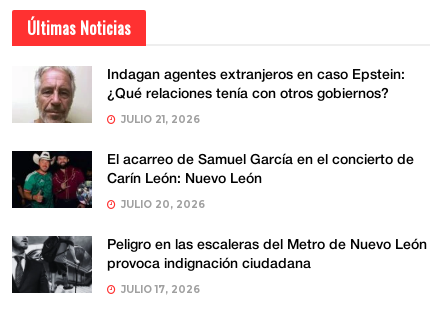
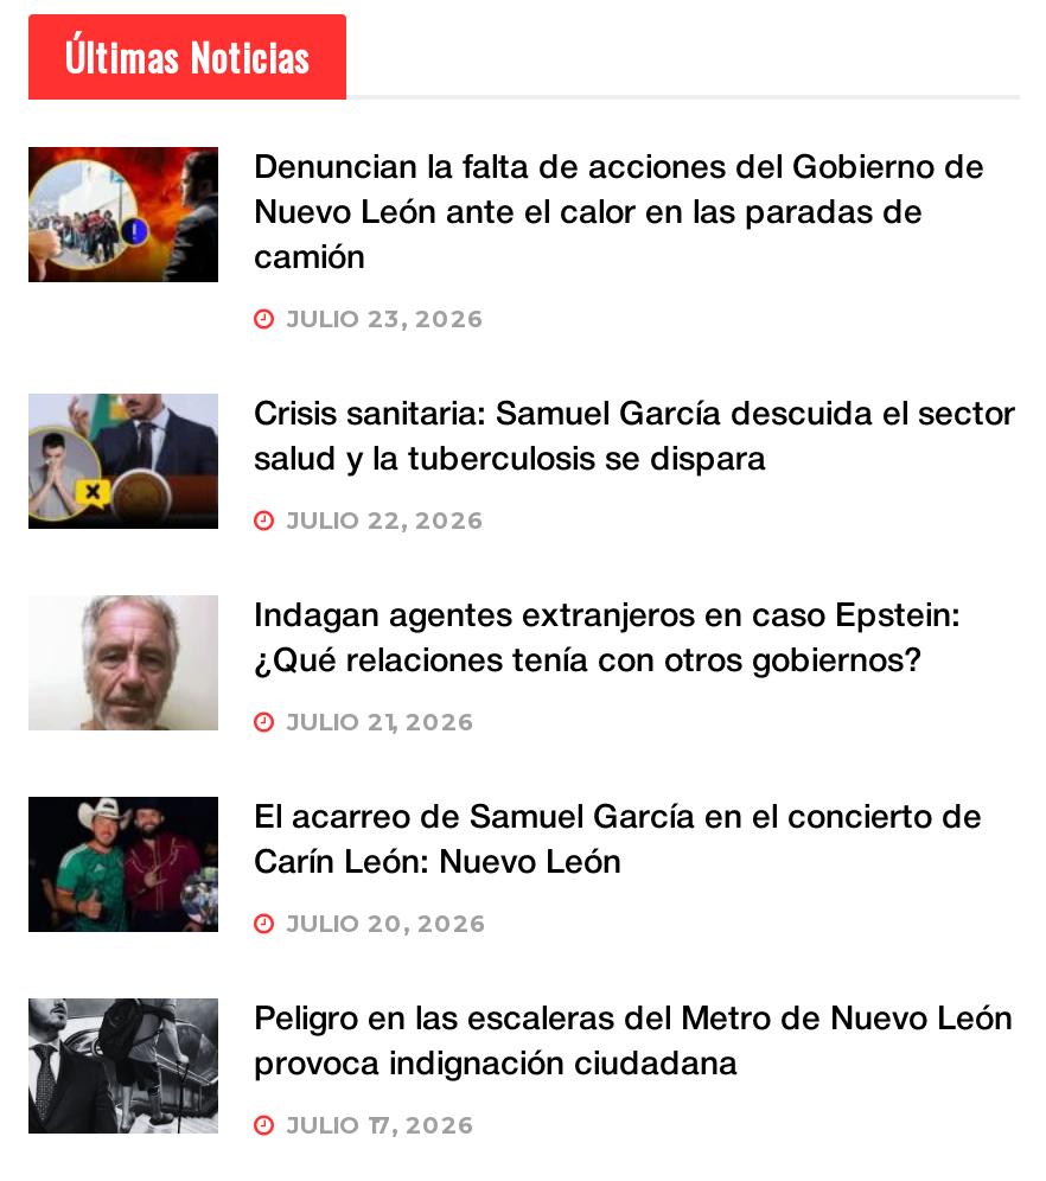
+ [image]
+ Denuncian la falta de acciones del Gobierno de
+ Nuevo León ante el calor en las paradas de
+ camión
+ JULIO 23, 2026
+ Crisis sanitaria: Samuel García descuida el sector
+ salud y la tuberculosis se dispara
+ JULIO 22, 2026

+ [image]
